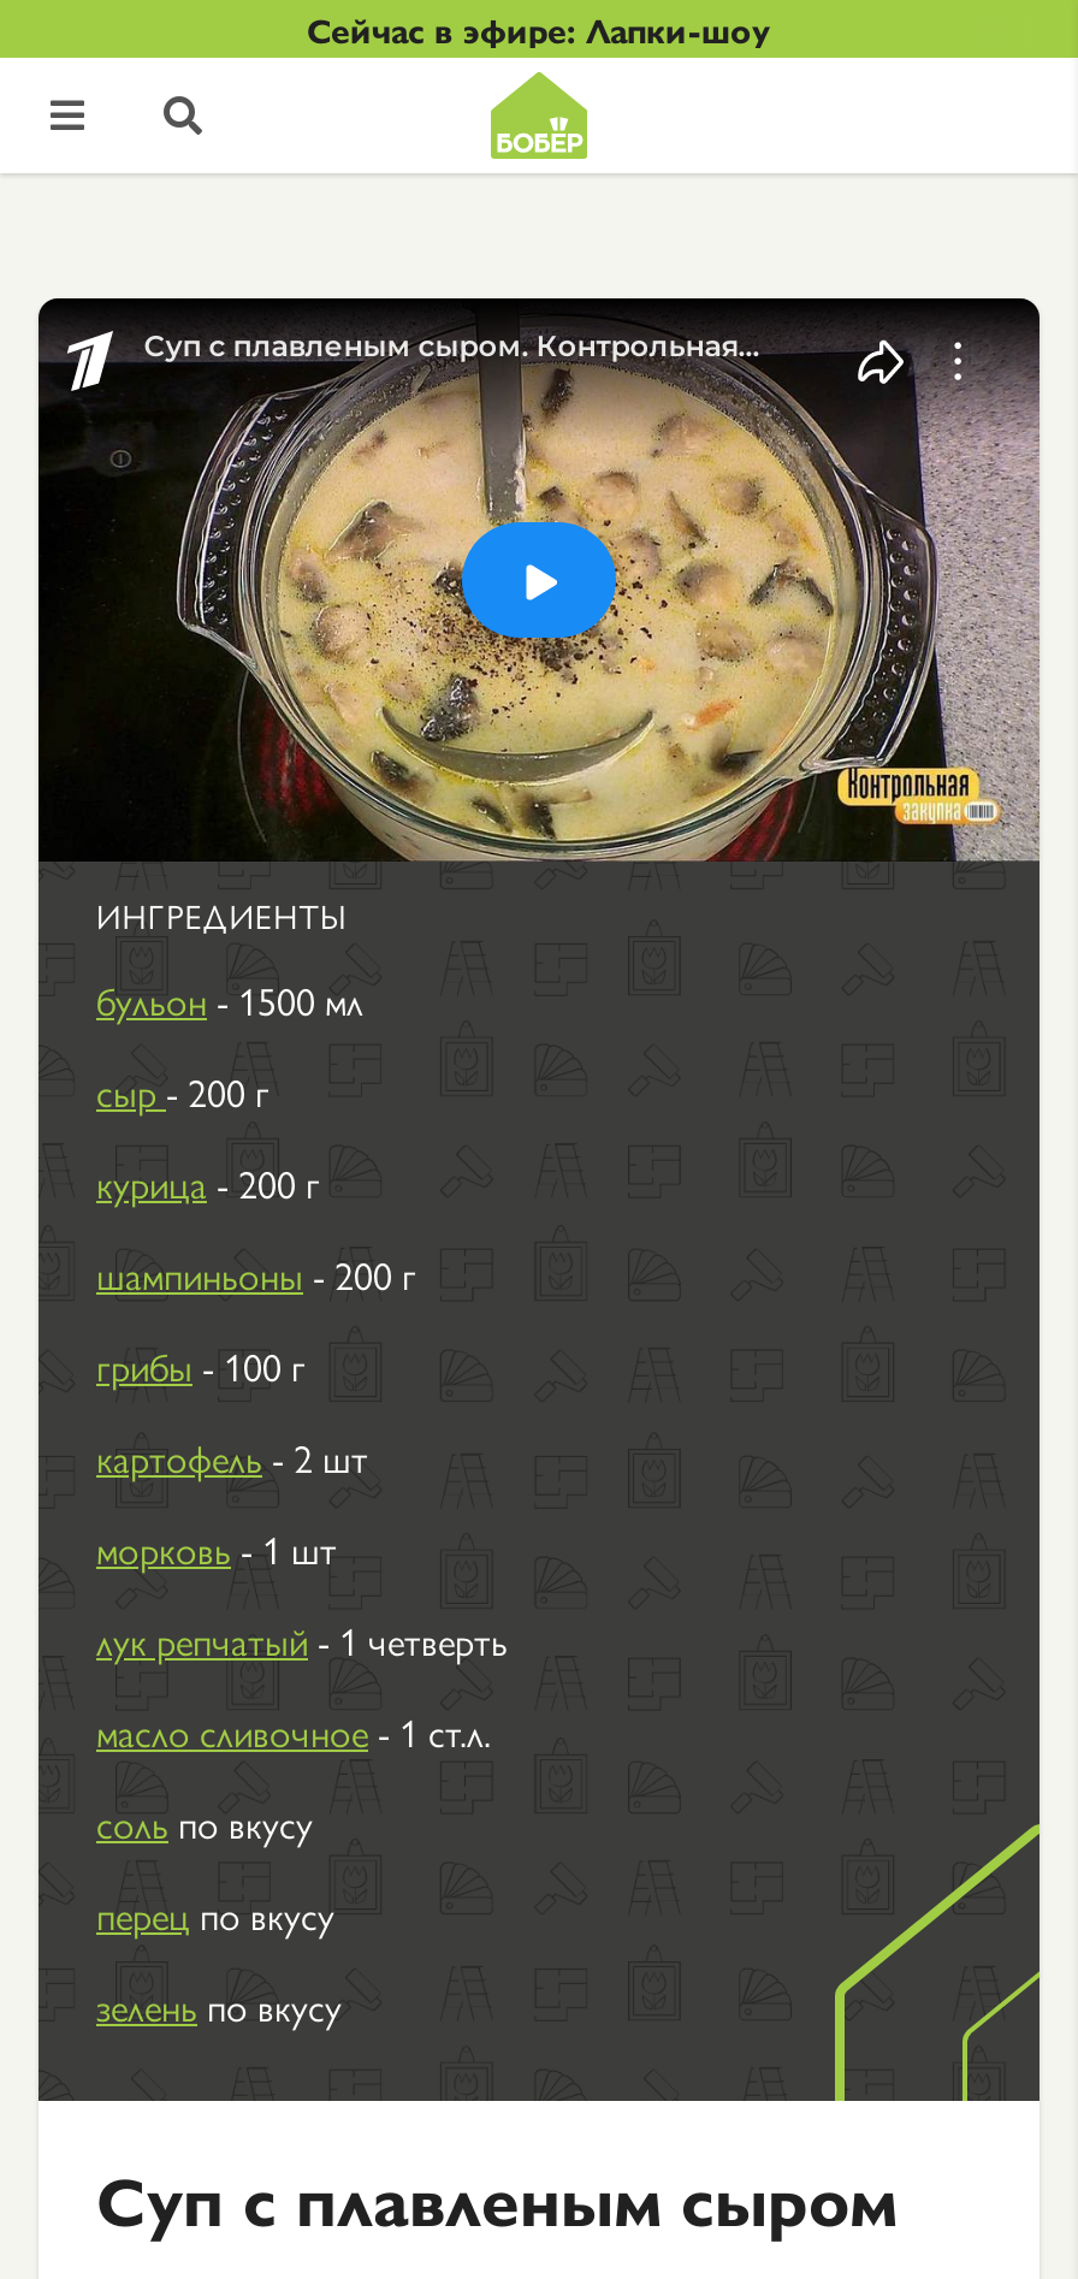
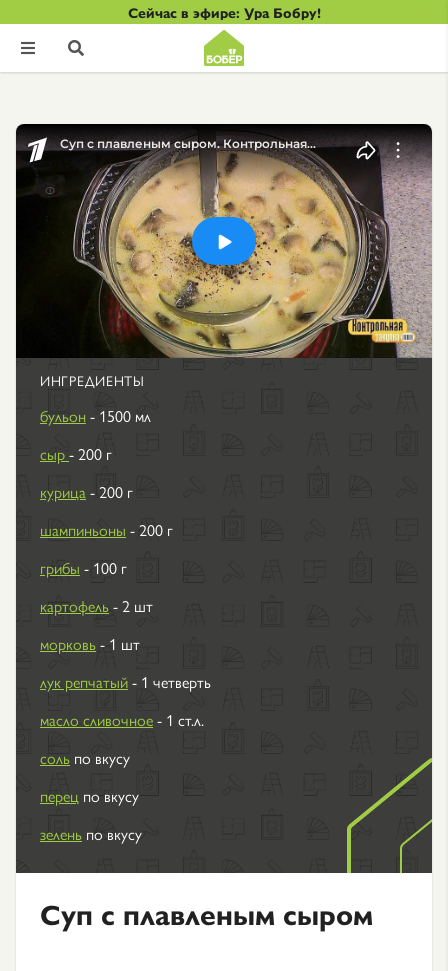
- Сейчас в эфире: Лапки-шоу
+ Сейчас в эфире: Ура Бобру!
